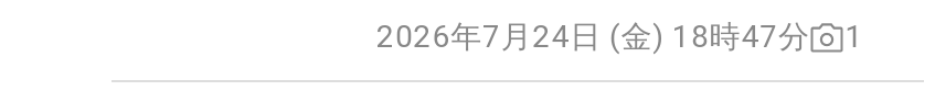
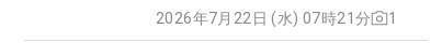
- 2026年7月24日 (金) 18時47分
+ 2026年7月22日 (水) 07時21分
